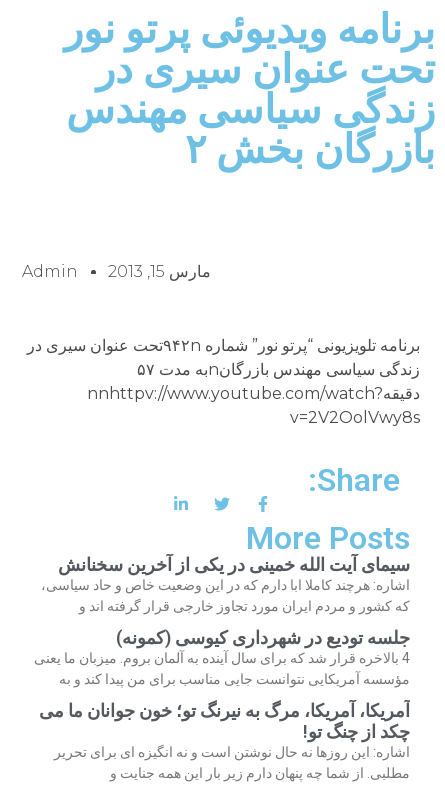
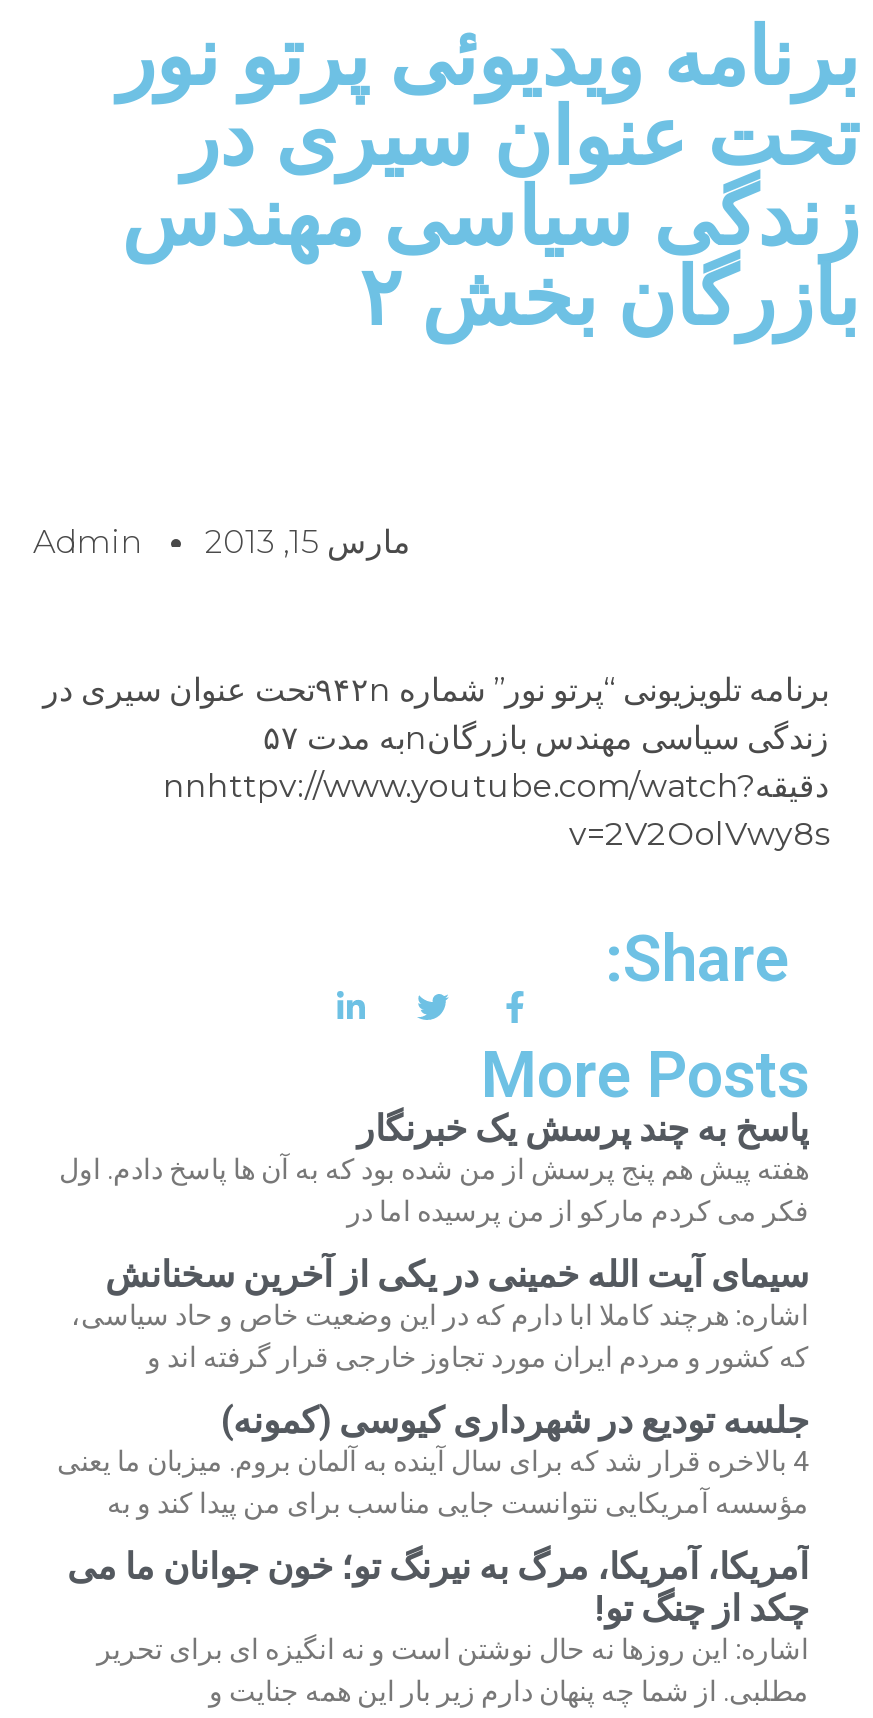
+ پاسخ به چند پرسش یک خبرنگار
+ هفته پیش هم پنج پرسش از من شده بود که به آن ها پاسخ دادم. اول
+ فکر می کردم مارکو از من پرسیده اما در
